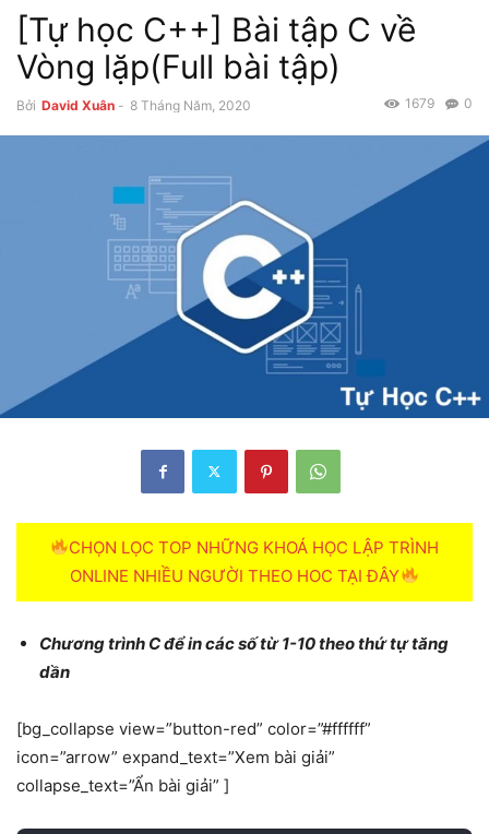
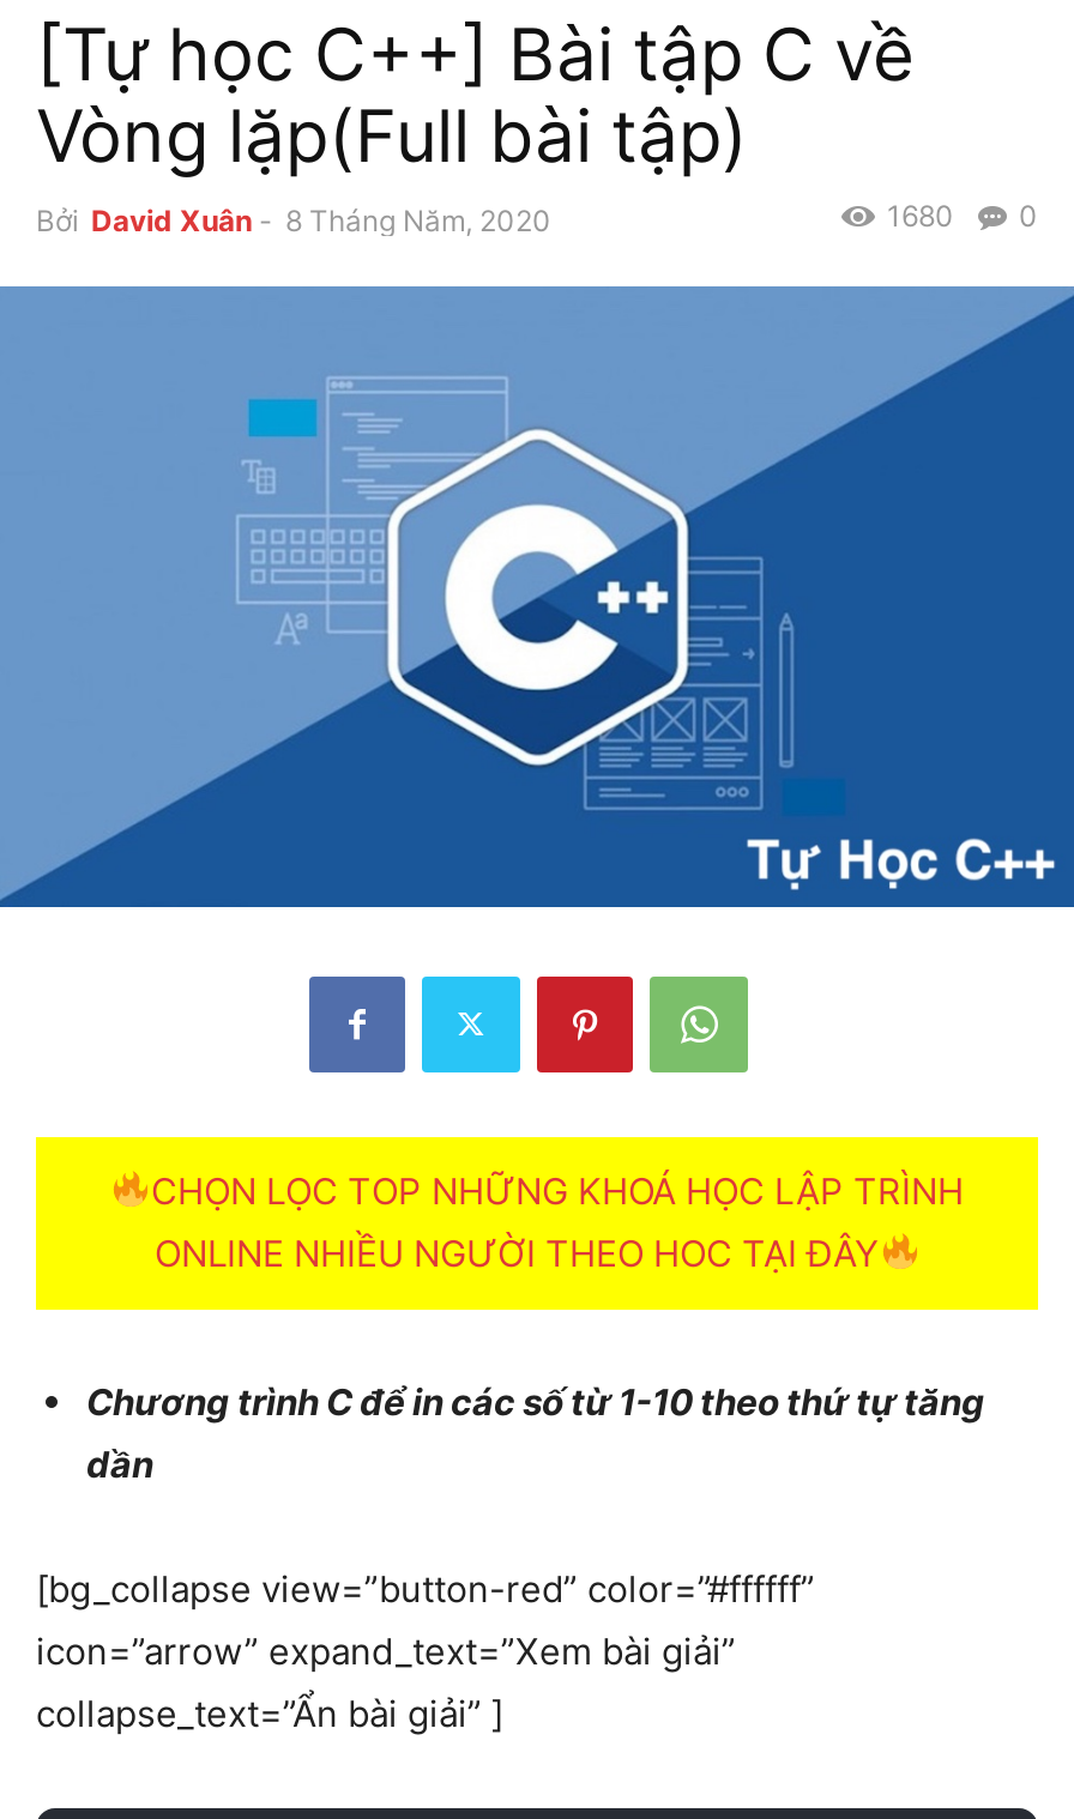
- 1679 0
+ 1680 0
